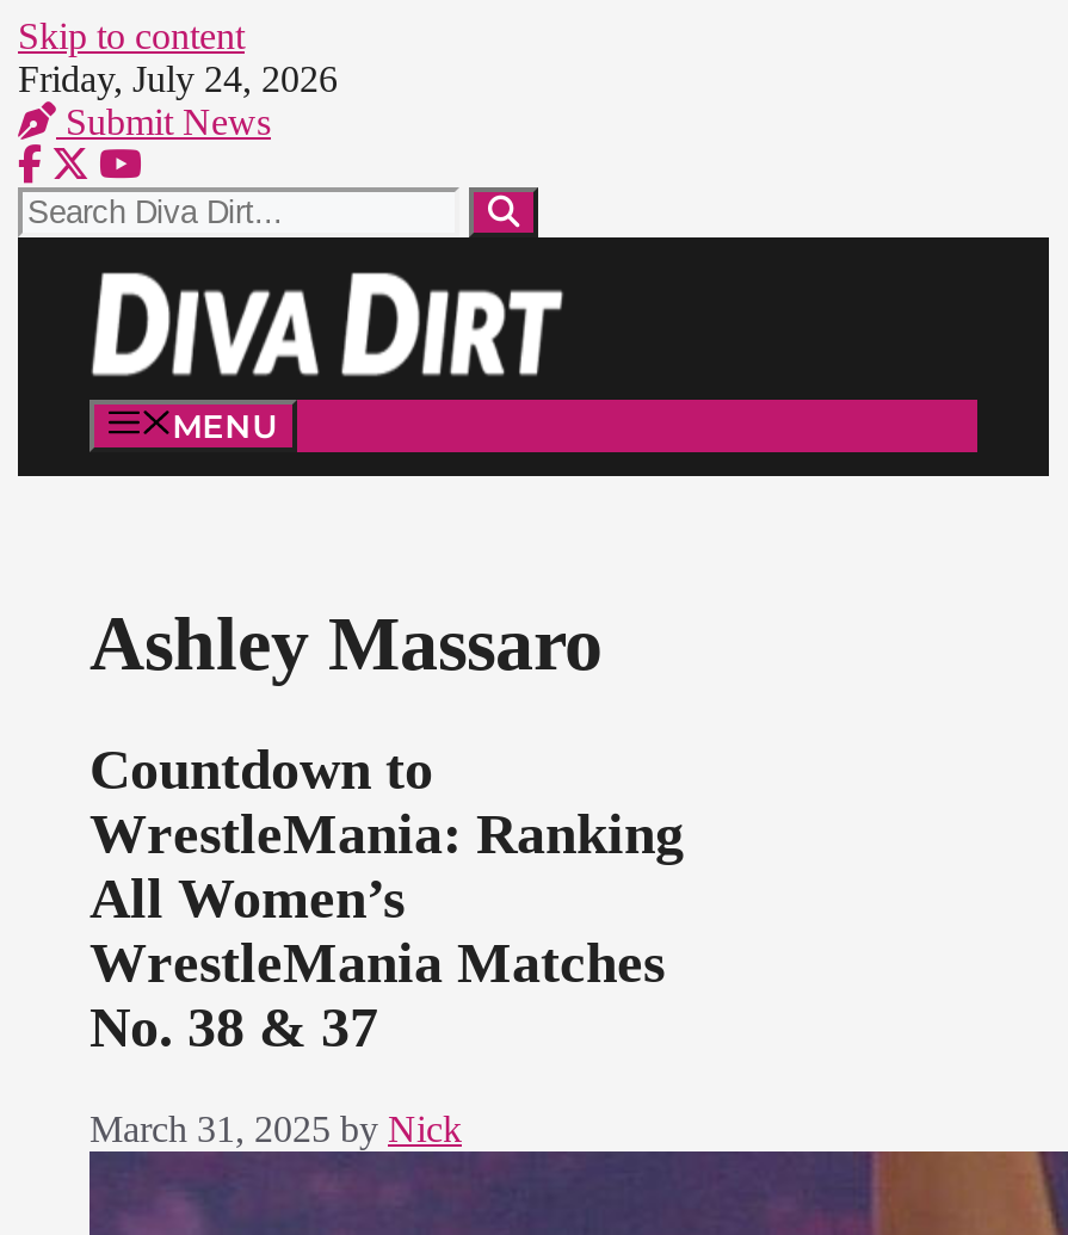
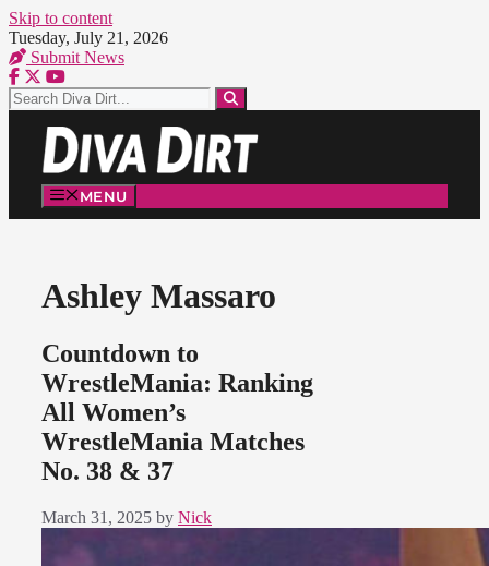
- Friday, July 24, 2026
+ Tuesday, July 21, 2026
